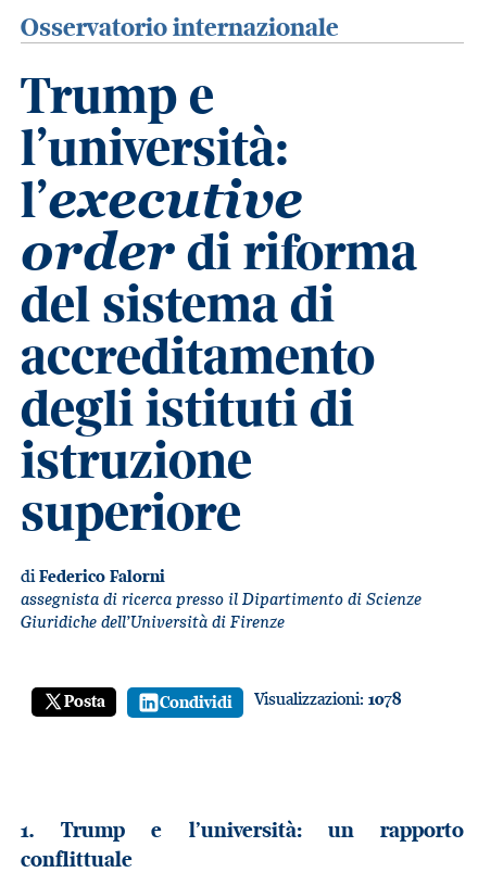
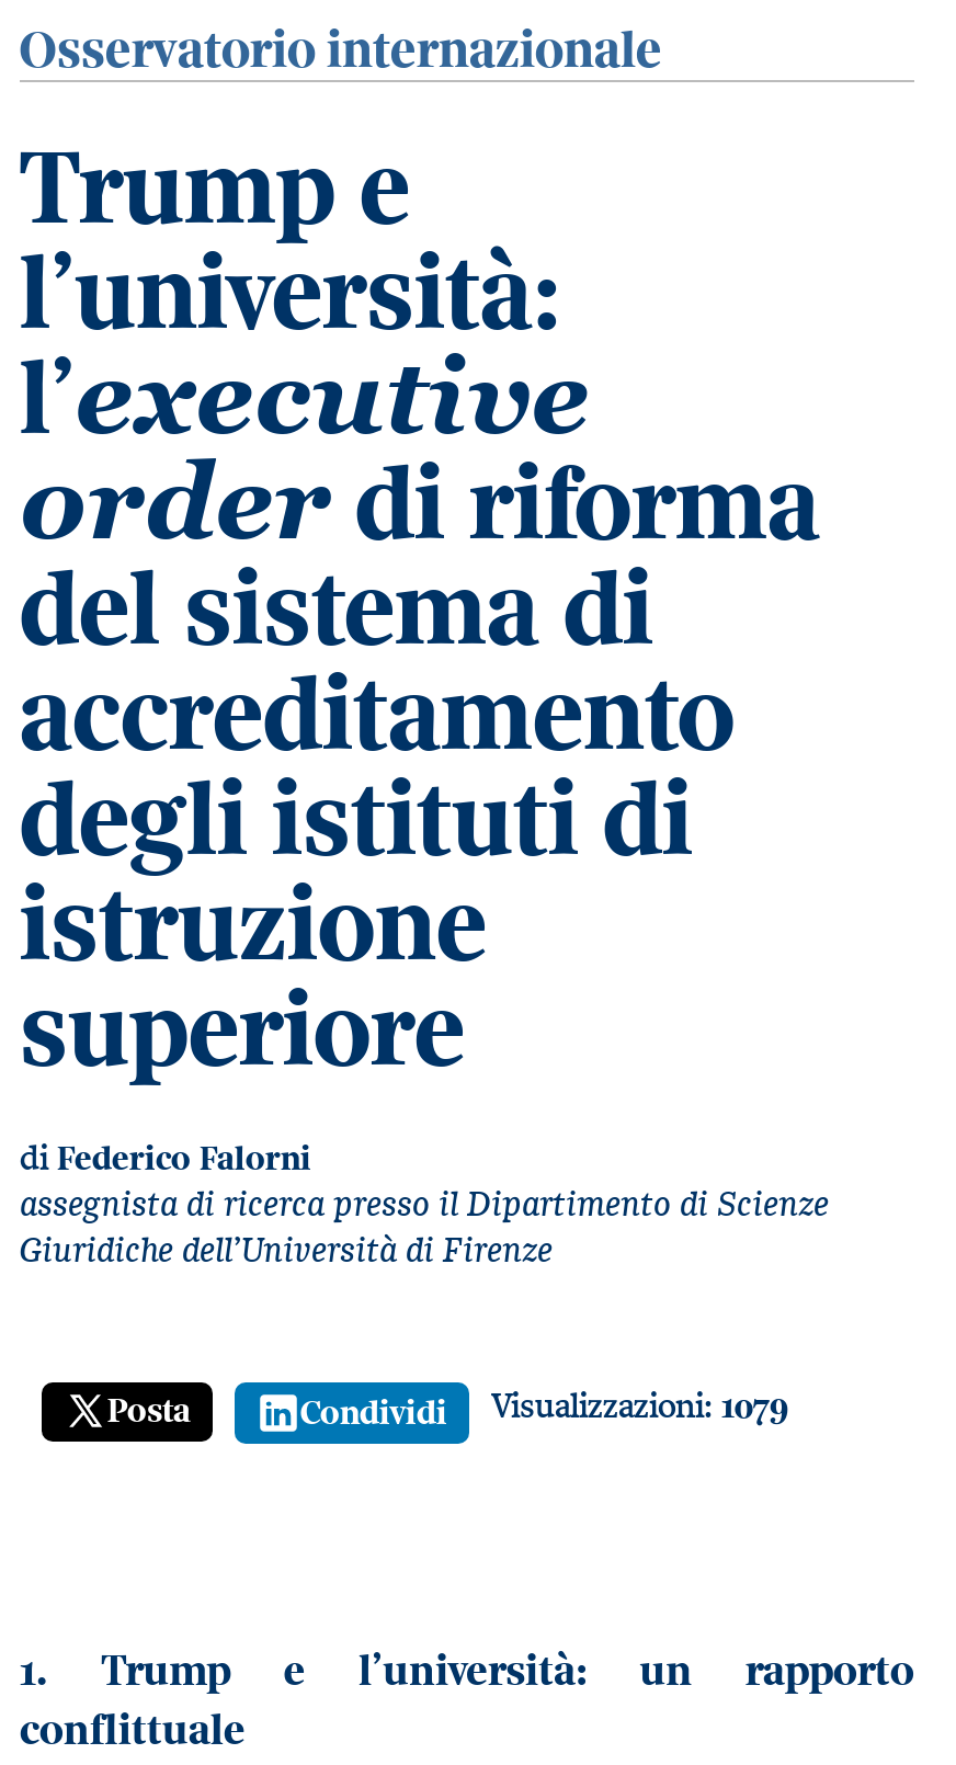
- Visualizzazioni: 1078
+ Visualizzazioni: 1079
